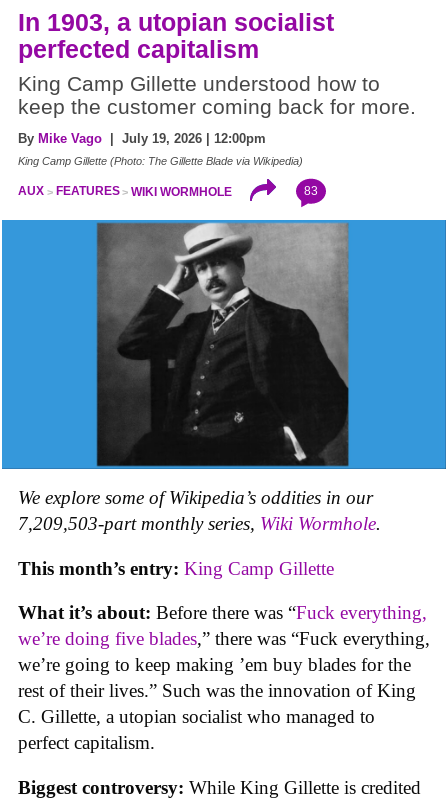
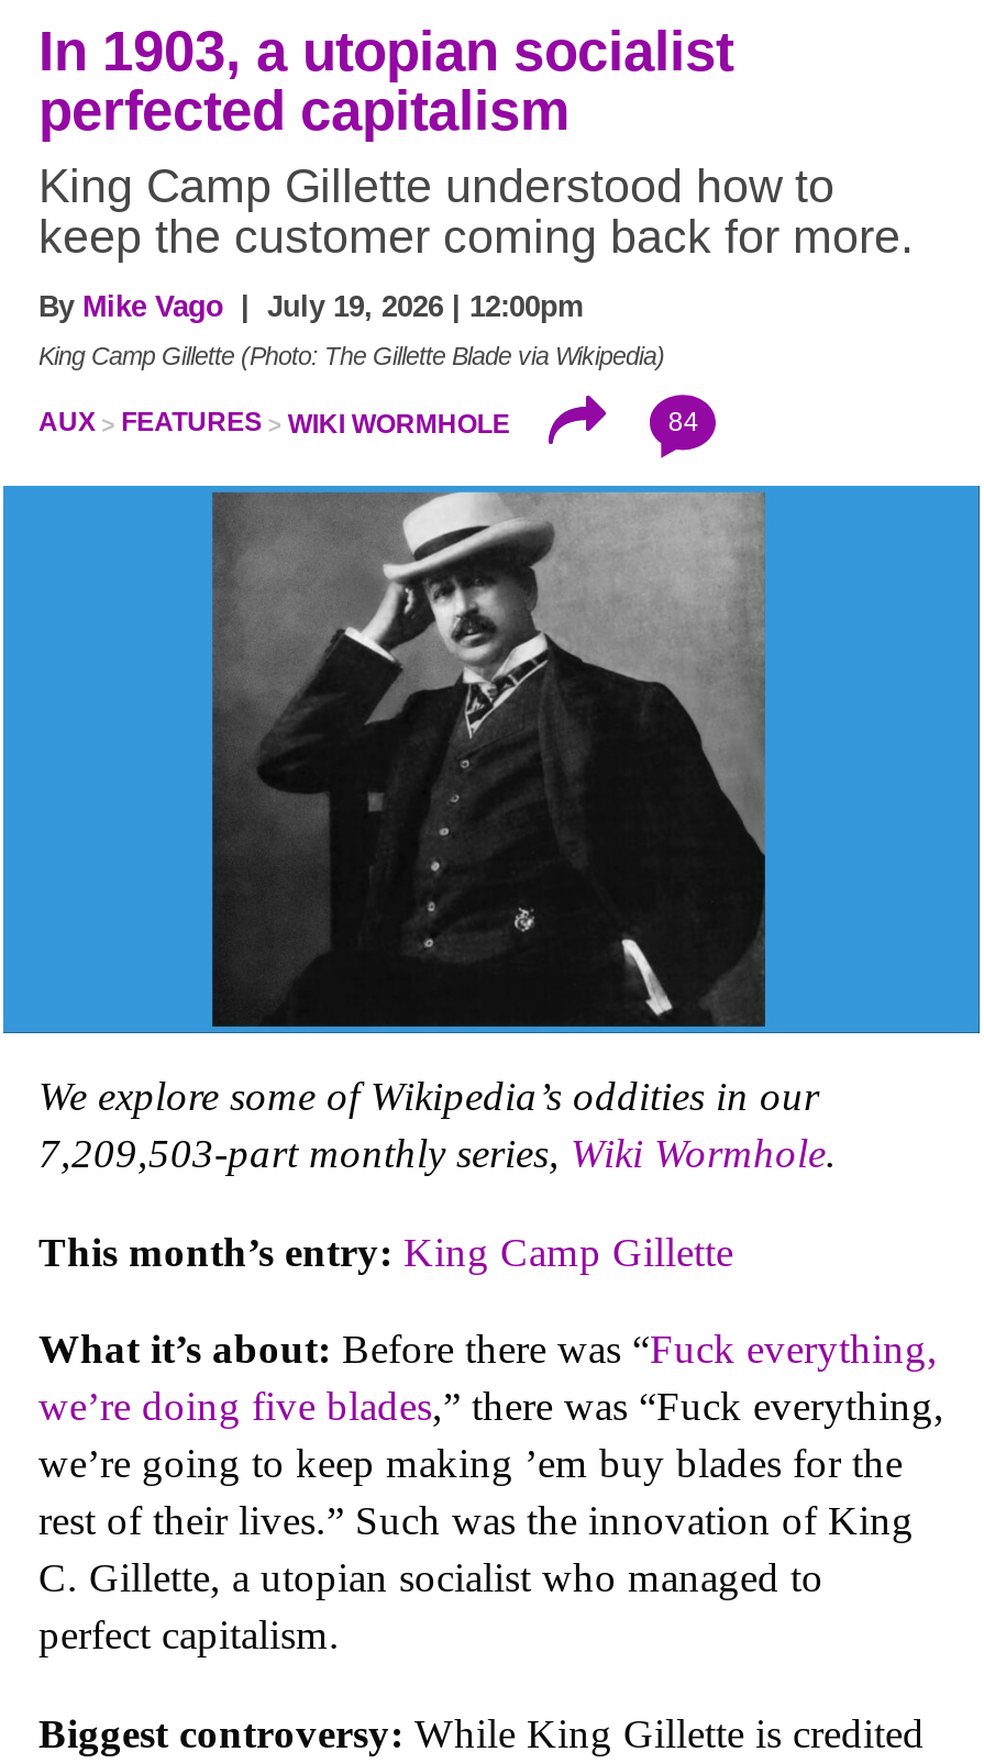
- 83
+ 84
